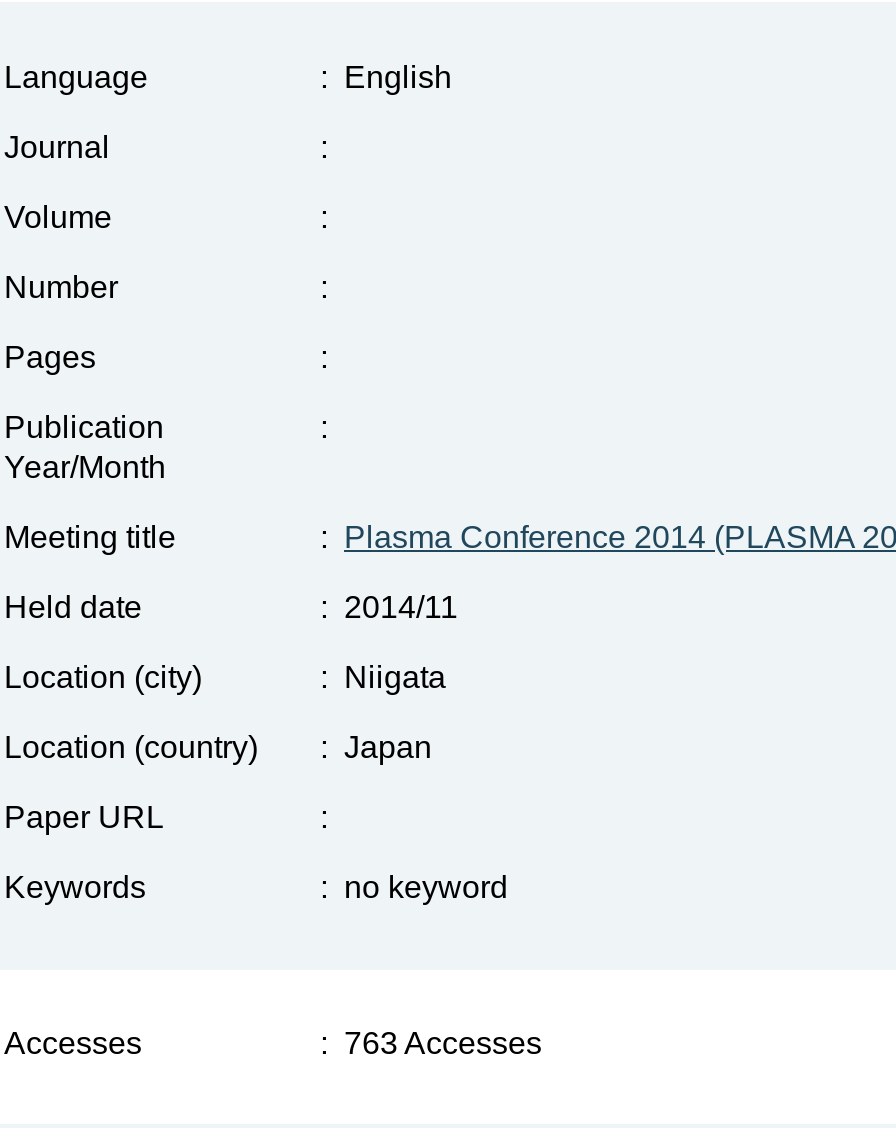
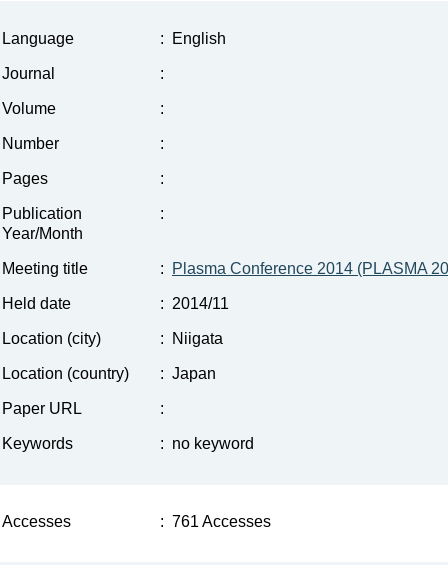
- : 763 Accesses
+ : 761 Accesses
